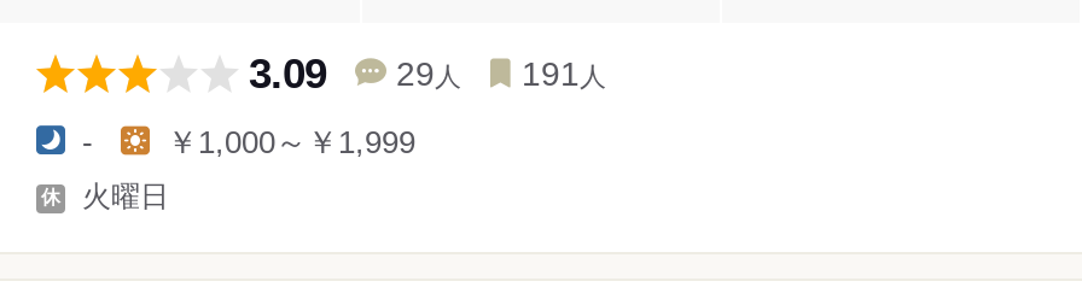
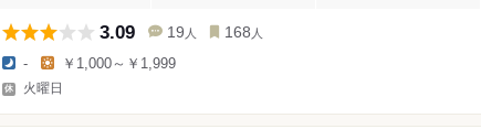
- 29人
+ 19人

- 191人
+ 168人
